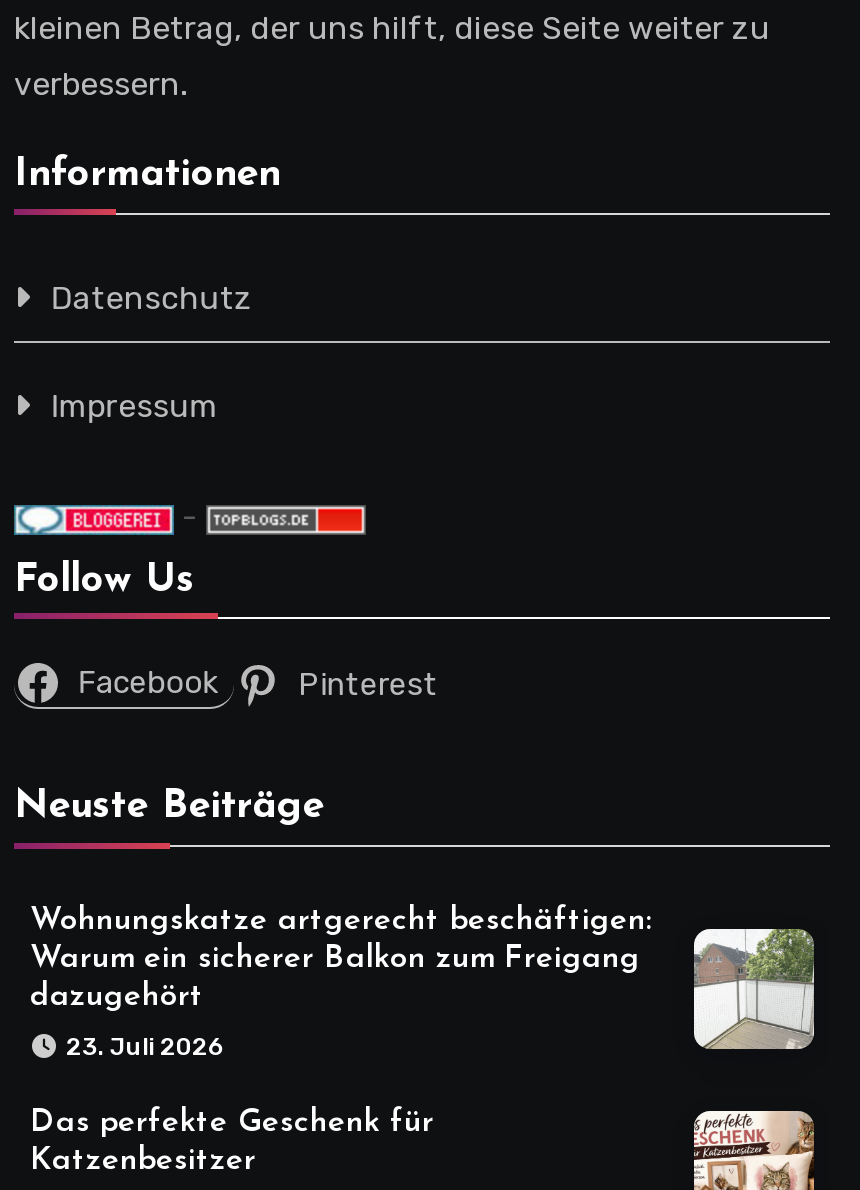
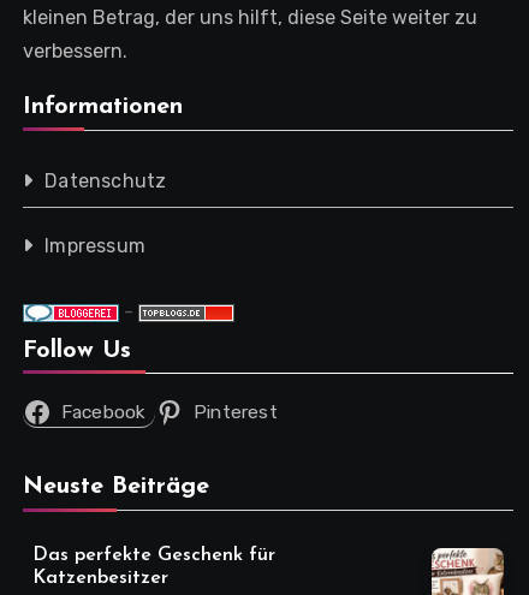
- [image]
- Wohnungskatze artgerecht beschäftigen:
- Warum ein sicherer Balkon zum Freigang
- dazugehört
- 23. Juli 2026
